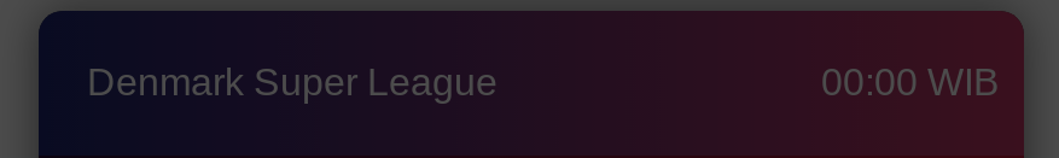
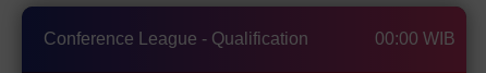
- Denmark Super League
+ Conference League - Qualification
